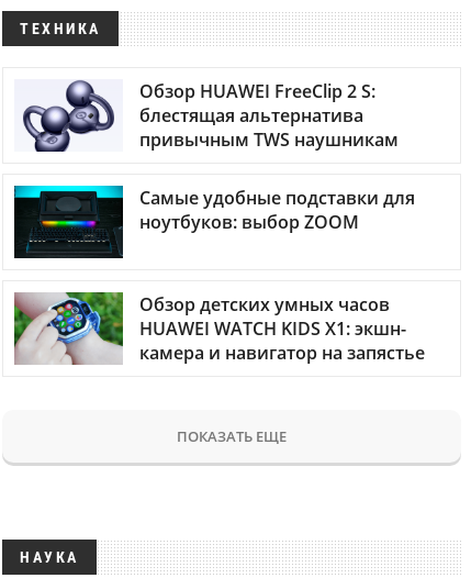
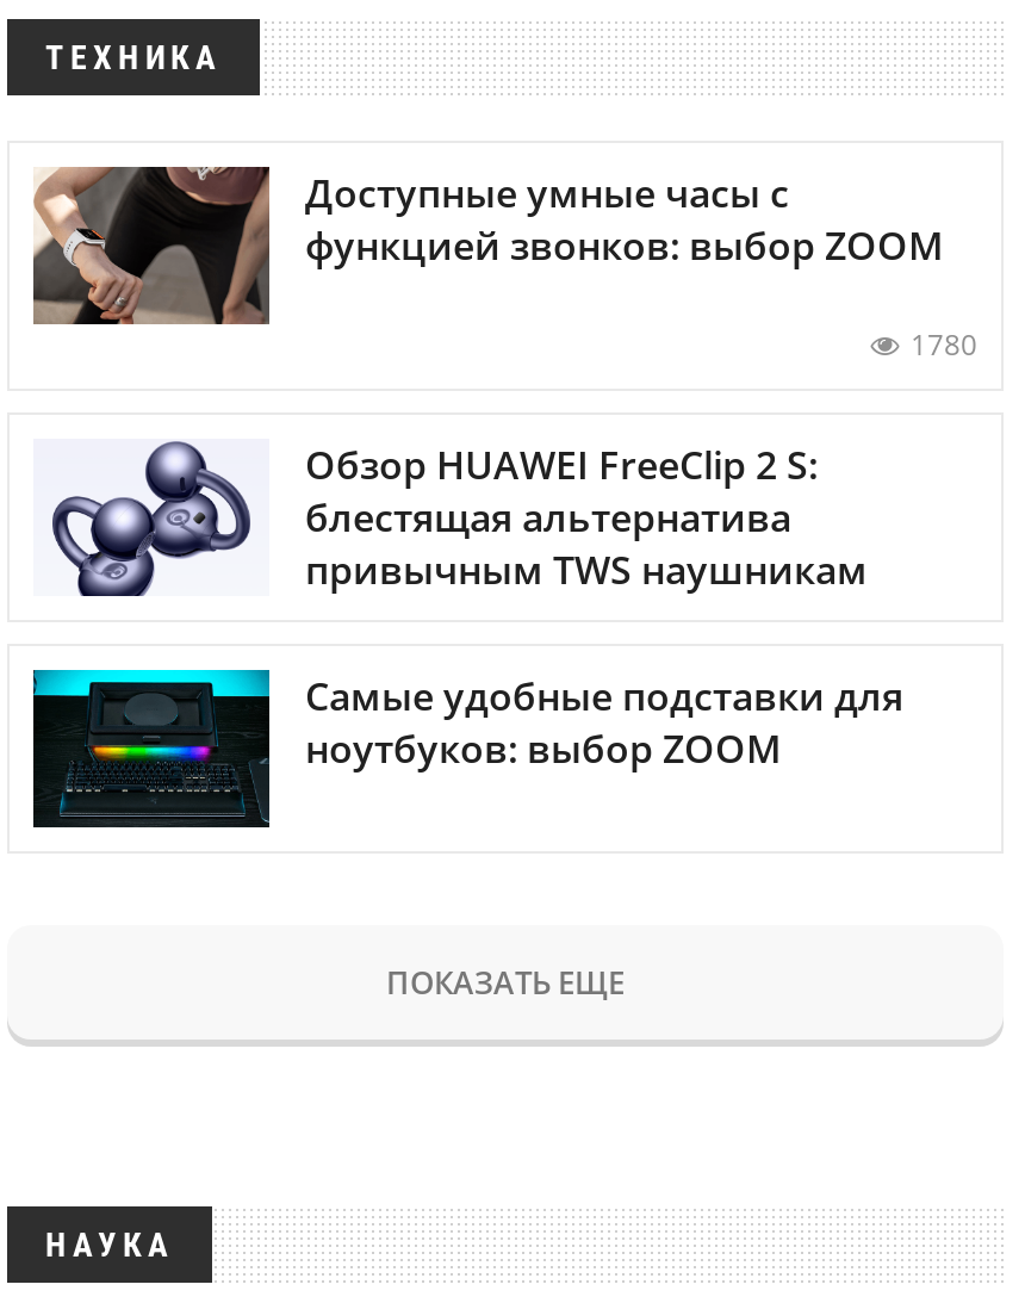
+ [image]
+ Доступные умные часы с
+ функцией звонков: выбор ZOOM
+ 1780

moved down: [image] | Обзор HUAWEI FreeClip 2 S: | блестящая альтернатива | привычным TWS наушникам | Самые удобные подставки для | ноутбуков: выбор ZOOM

- [image]
- Обзор детских умных часов
- HUAWEI WATCH KIDS X1: экшн-
- камера и навигатор на запястье
